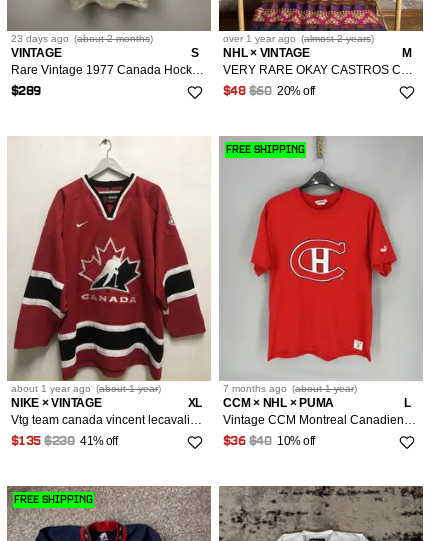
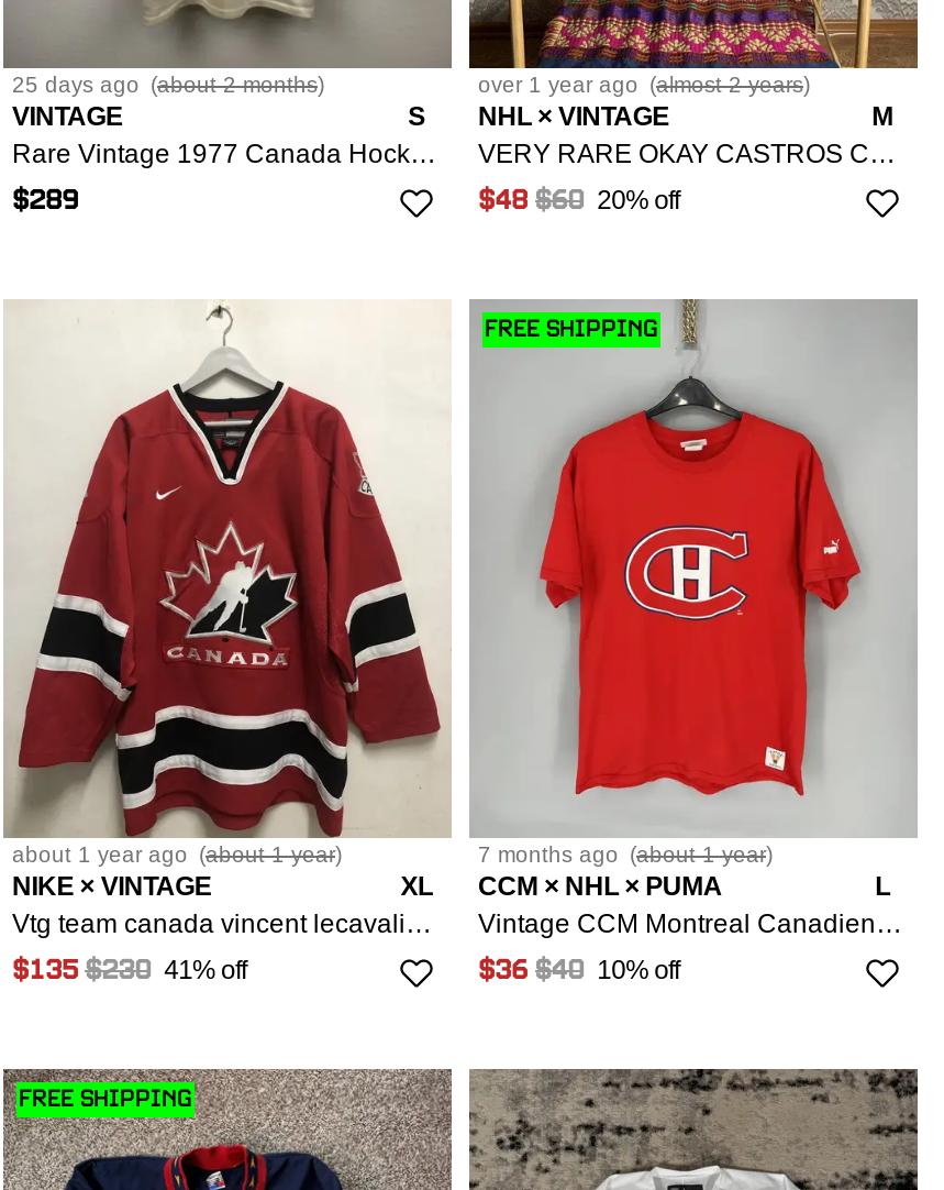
- 23 days ago (about 2 months)
+ 25 days ago (about 2 months)
